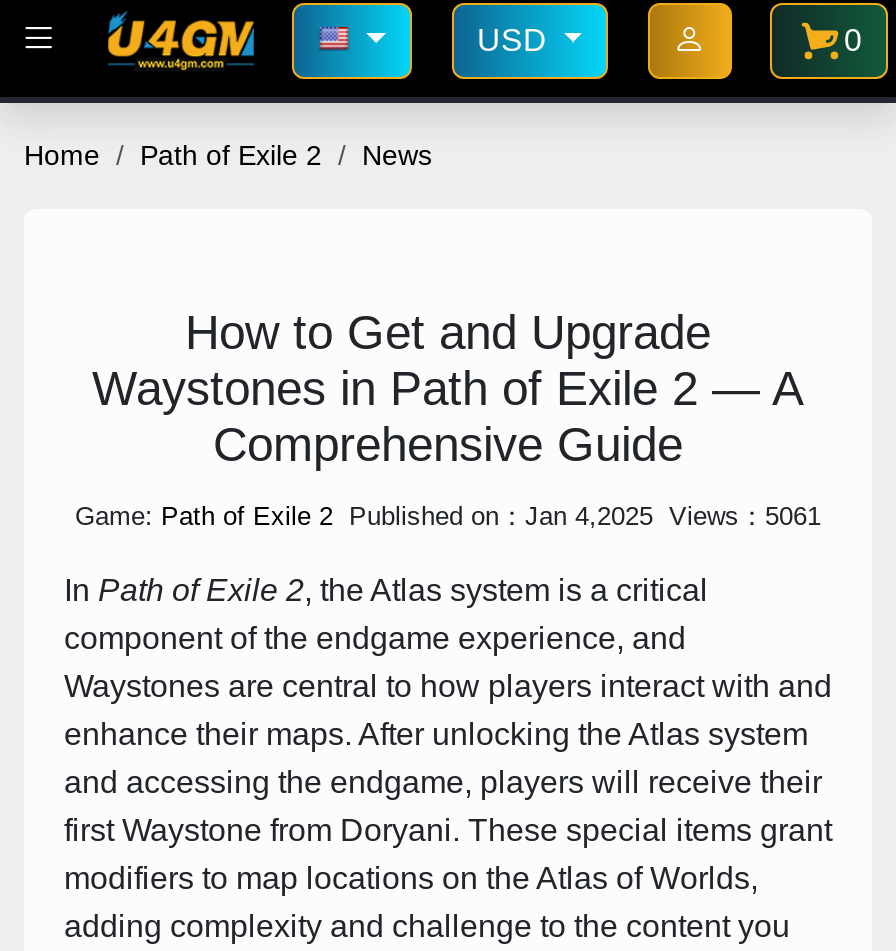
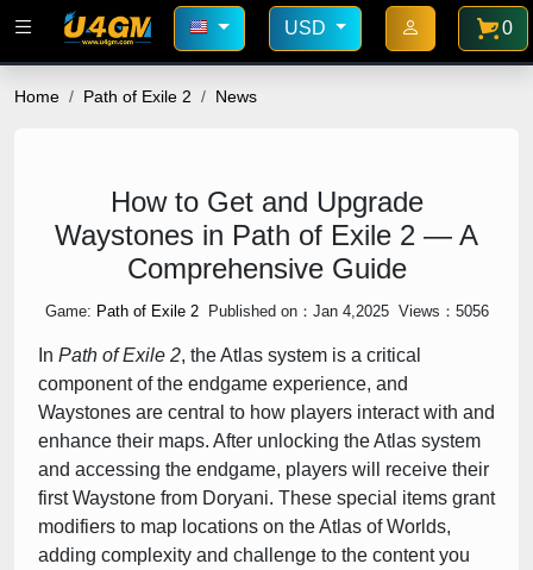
- Game: Path of Exile 2 Published on：Jan 4,2025 Views：5061
+ Game: Path of Exile 2 Published on：Jan 4,2025 Views：5056
